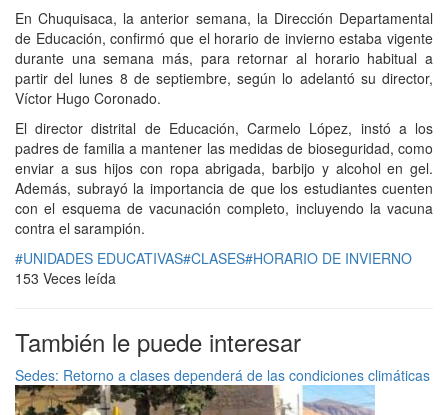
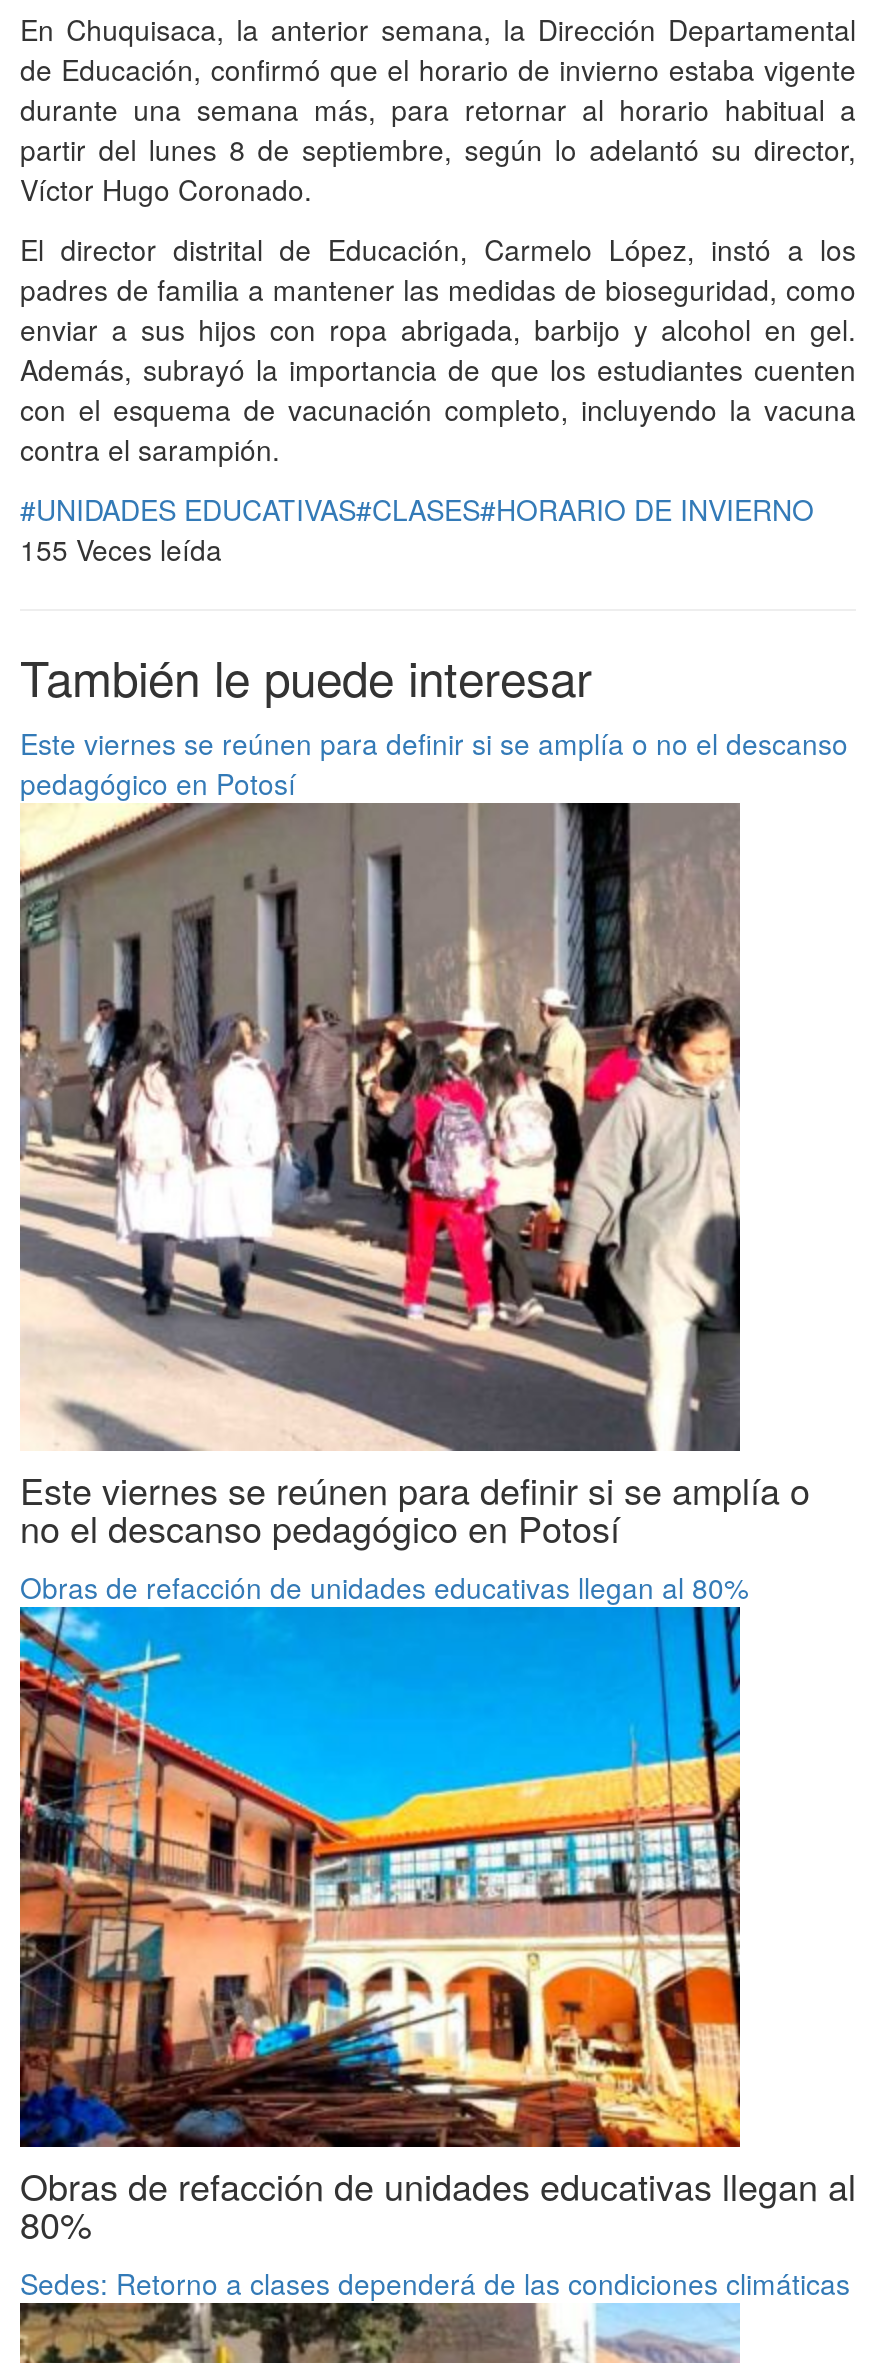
- 153 Veces leída
+ 155 Veces leída

+ [image]
+ Este viernes se reúnen para definir si se amplía o no el descanso
+ pedagógico en Potosí

+ [image]
+ Obras de refacción de unidades educativas llegan al
+ 80%

+ Este viernes se reúnen para definir si se amplía o
+ no el descanso pedagógico en Potosí
+ Obras de refacción de unidades educativas llegan al 80%
